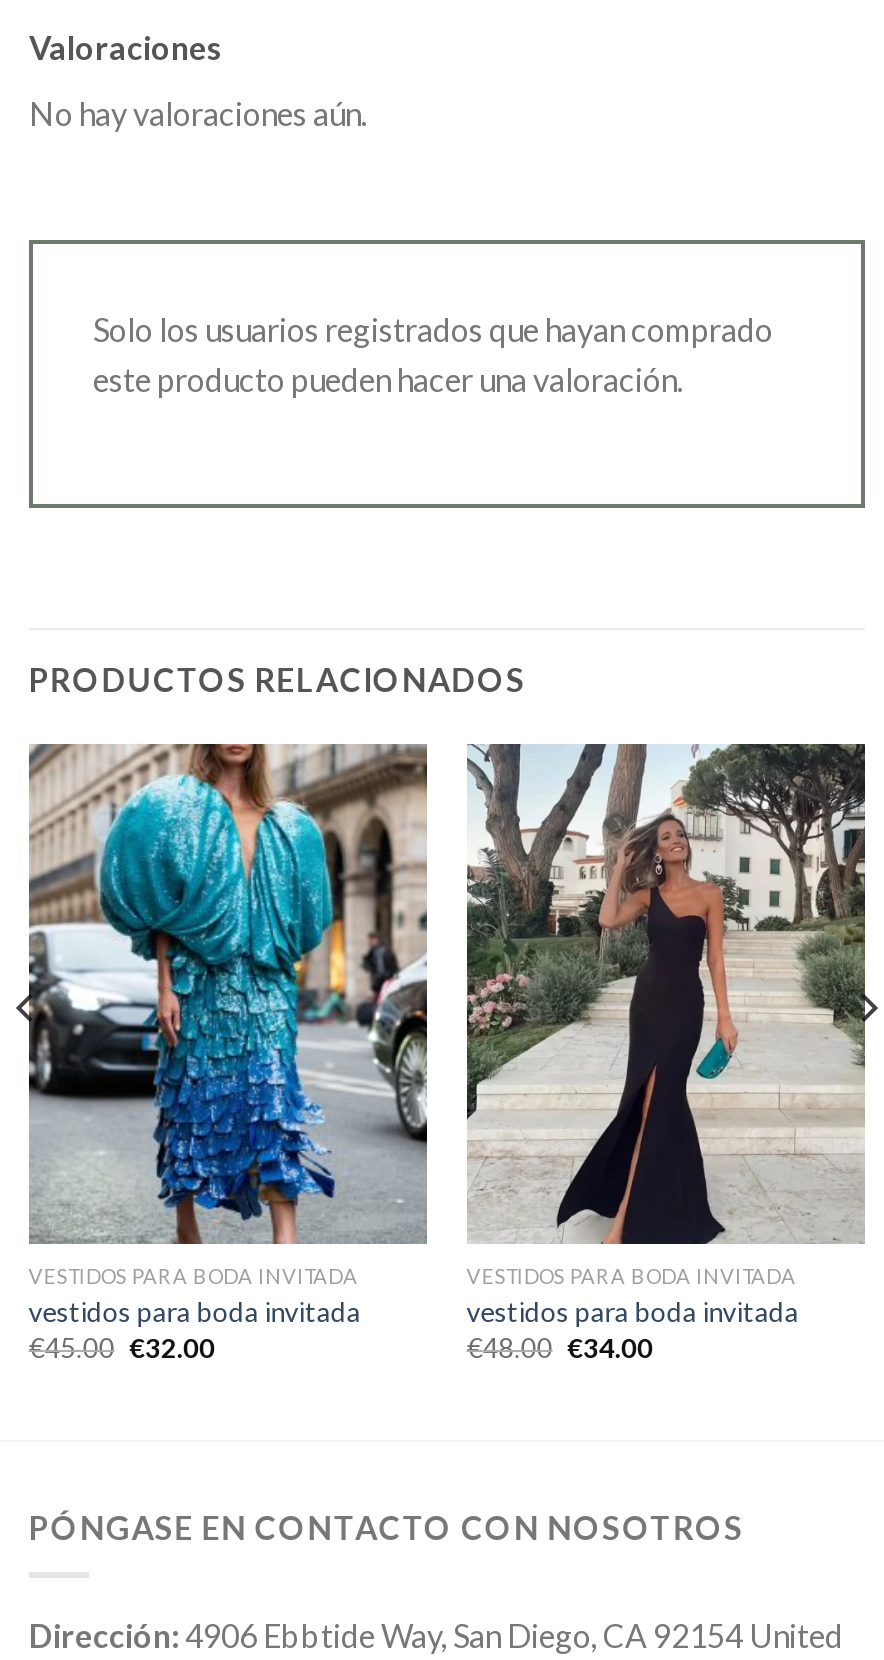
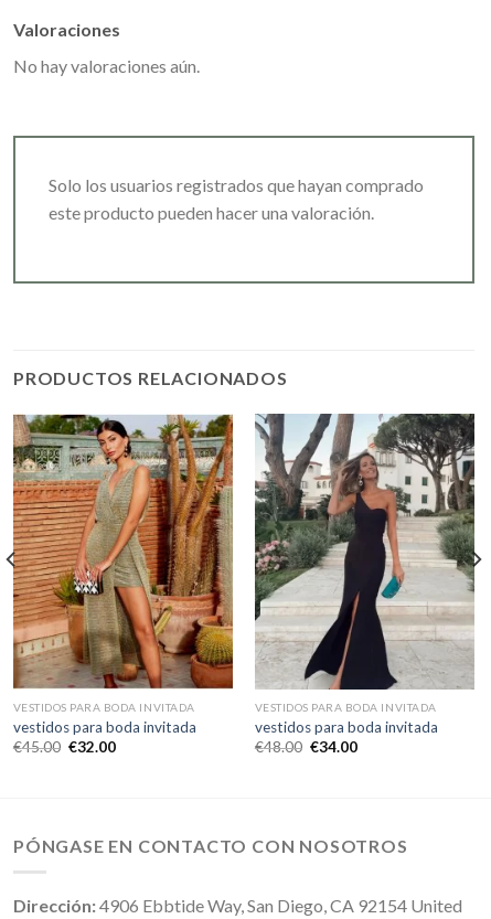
- [image]
+ [image]
